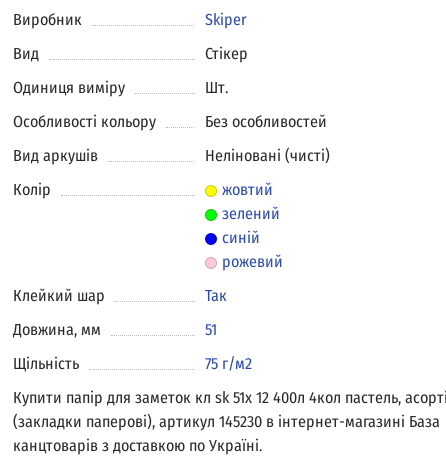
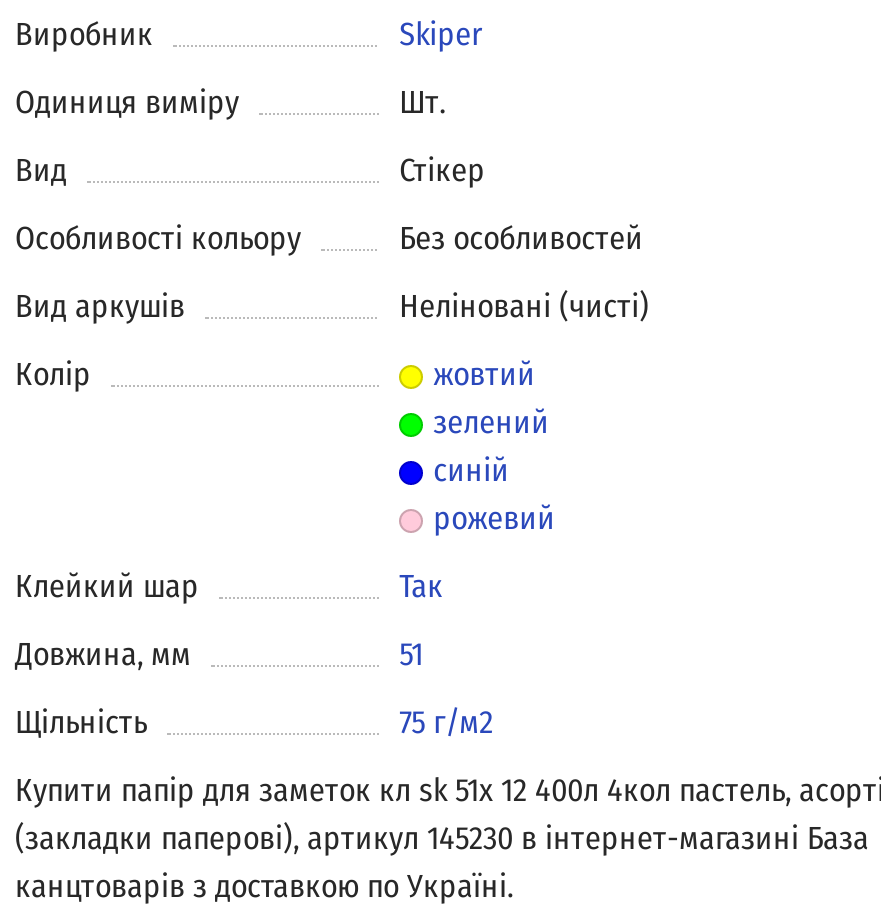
moved down: Вид | Стікер

moved up: Одиниця виміру | Шт.
